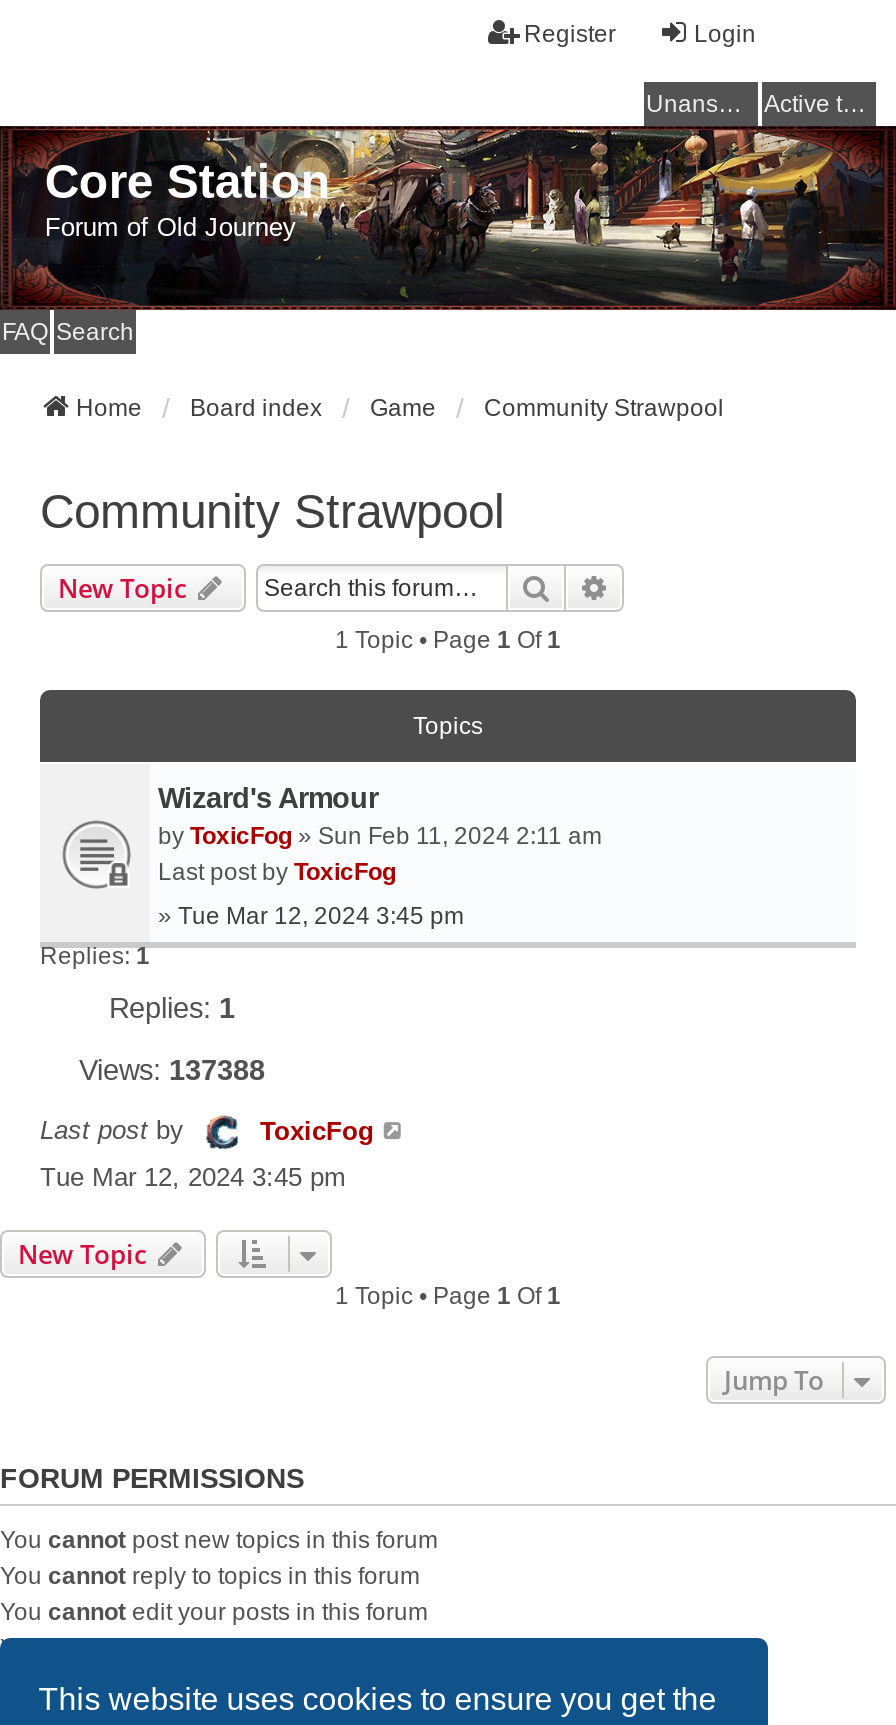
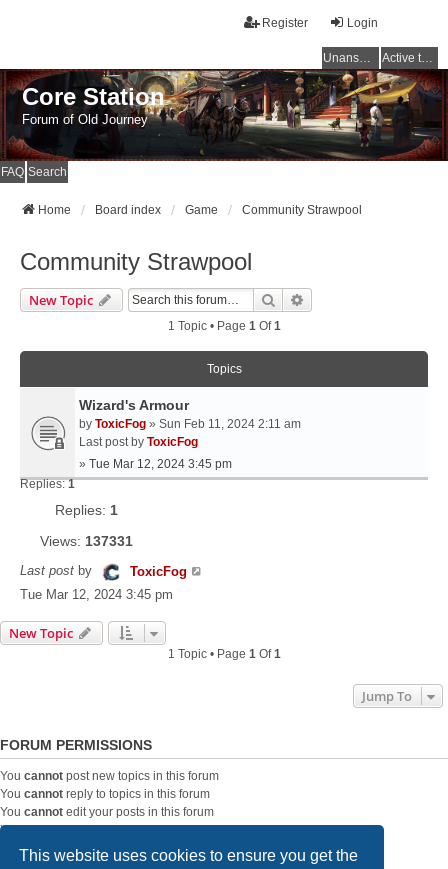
- Views: 137388
+ Views: 137331
